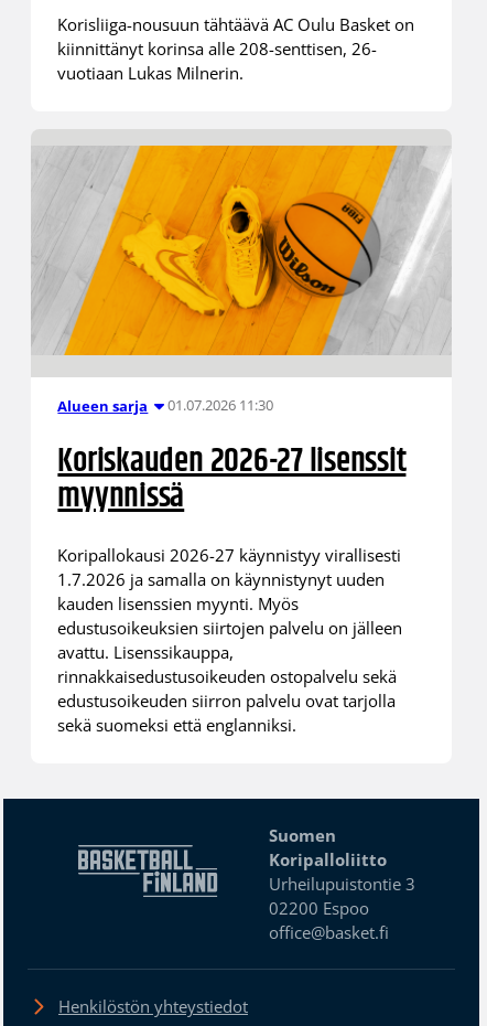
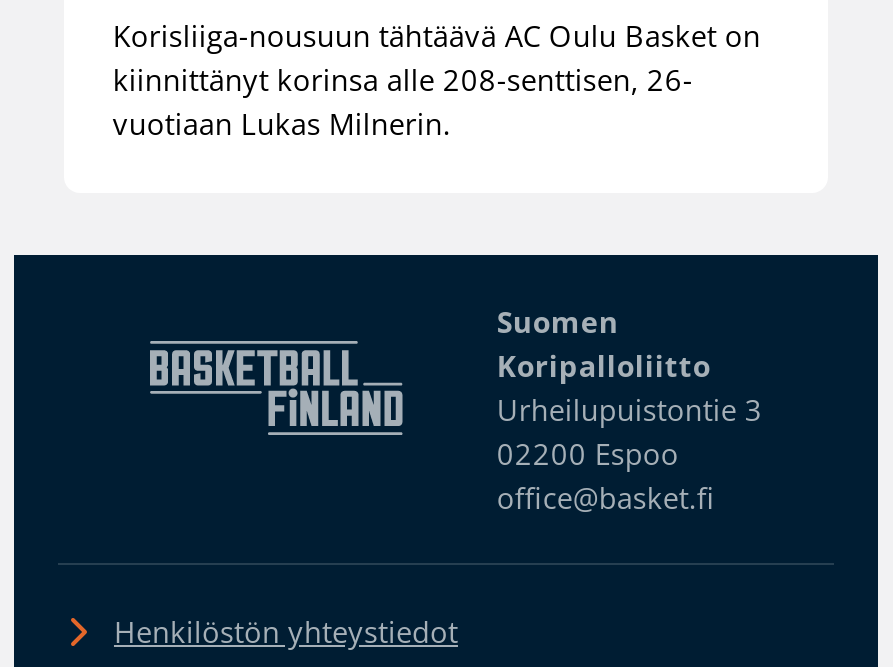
- [image]
- Alueen sarja
- 01.07.2026 11:30
- Koriskauden 2026-27 lisenssit
- myynnissä
- Koripallokausi 2026-27 käynnistyy virallisesti
- 1.7.2026 ja samalla on käynnistynyt uuden
- kauden lisenssien myynti. Myös
- edustusoikeuksien siirtojen palvelu on jälleen
- avattu. Lisenssikauppa,
- rinnakkaisedustusoikeuden ostopalvelu sekä
- edustusoikeuden siirron palvelu ovat tarjolla
- sekä suomeksi että englanniksi.
